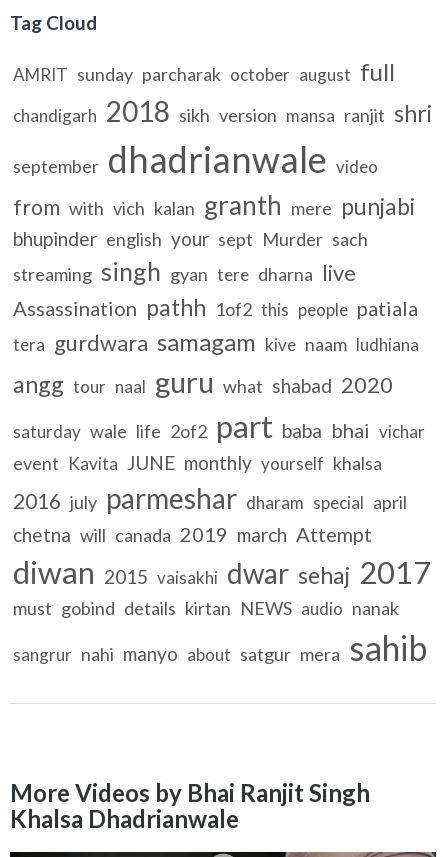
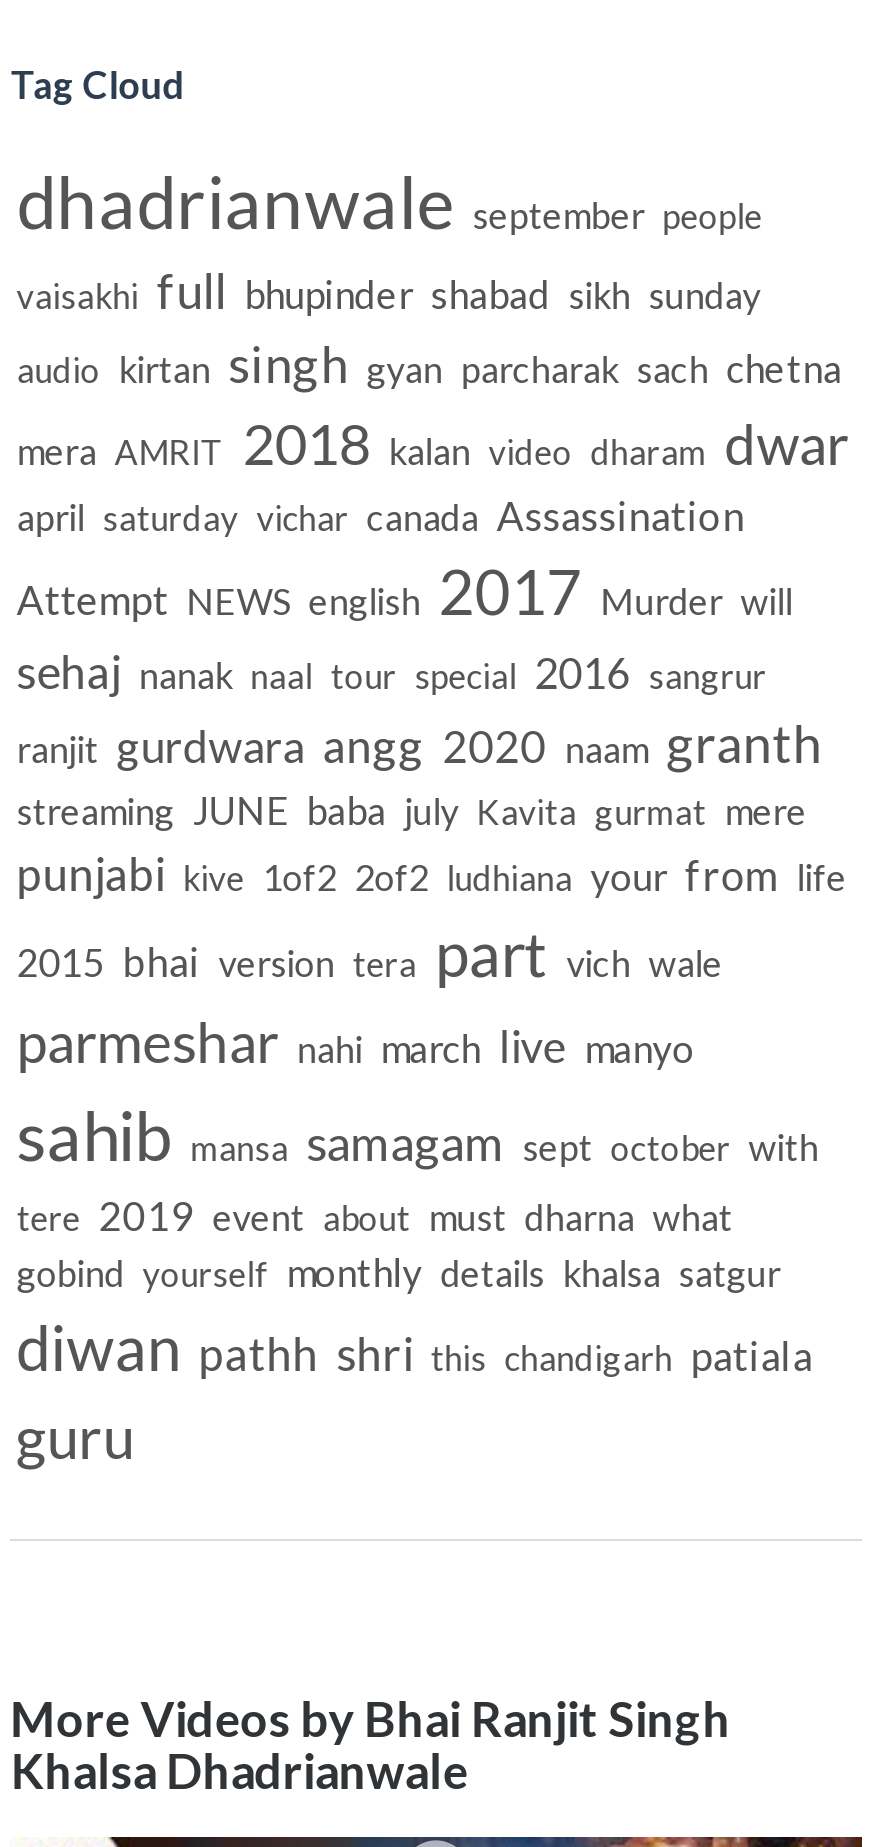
- AMRIT sunday parcharak october august full
- chandigarh 2018 sikh version mansa ranjit shri
- september dhadrianwale video
- from with vich kalan granth mere punjabi
- bhupinder english your sept Murder sach
- streaming singh gyan tere dharna live
- Assassination pathh 1of2 this people patiala
- tera gurdwara samagam kive naam ludhiana
- angg tour naal guru what shabad 2020
- saturday wale life 2of2 part baba bhai vichar
- event Kavita JUNE monthly yourself khalsa
- 2016 july parmeshar dharam special april
- chetna will canada 2019 march Attempt
- diwan 2015 vaisakhi dwar sehaj 2017
- must gobind details kirtan NEWS audio nanak
- sangrur nahi manyo about satgur mera sahib
+ dhadrianwale september people
+ vaisakhi full bhupinder shabad sikh sunday
+ audio kirtan singh gyan parcharak sach chetna
+ mera AMRIT 2018 kalan video dharam dwar
+ april saturday vichar canada Assassination
+ Attempt NEWS english 2017 Murder will
+ sehaj nanak naal tour special 2016 sangrur
+ ranjit gurdwara angg 2020 naam granth
+ streaming JUNE baba july Kavita gurmat mere
+ punjabi kive 1of2 2of2 ludhiana your from life
+ 2015 bhai version tera part vich wale
+ parmeshar nahi march live manyo
+ sahib mansa samagam sept october with
+ tere 2019 event about must dharna what
+ gobind yourself monthly details khalsa satgur
+ diwan pathh shri this chandigarh patiala
+ guru
